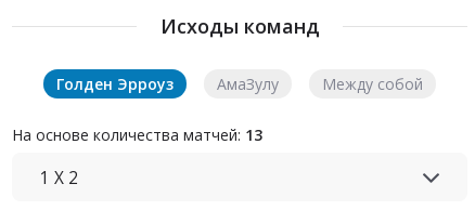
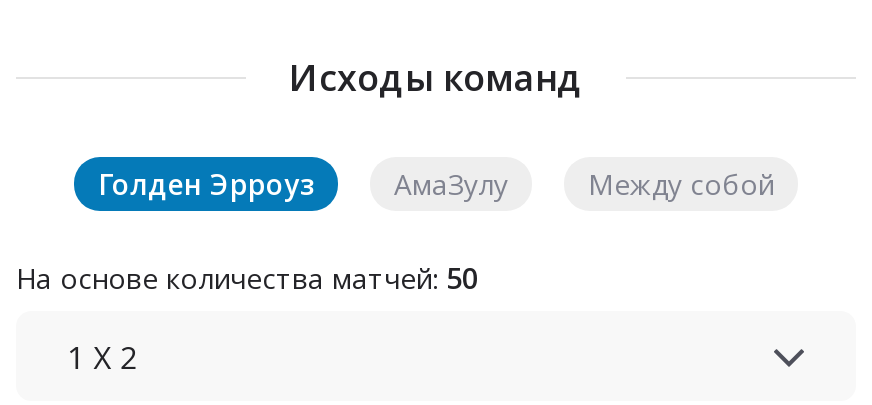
- На основе количества матчей: 13
+ На основе количества матчей: 50
